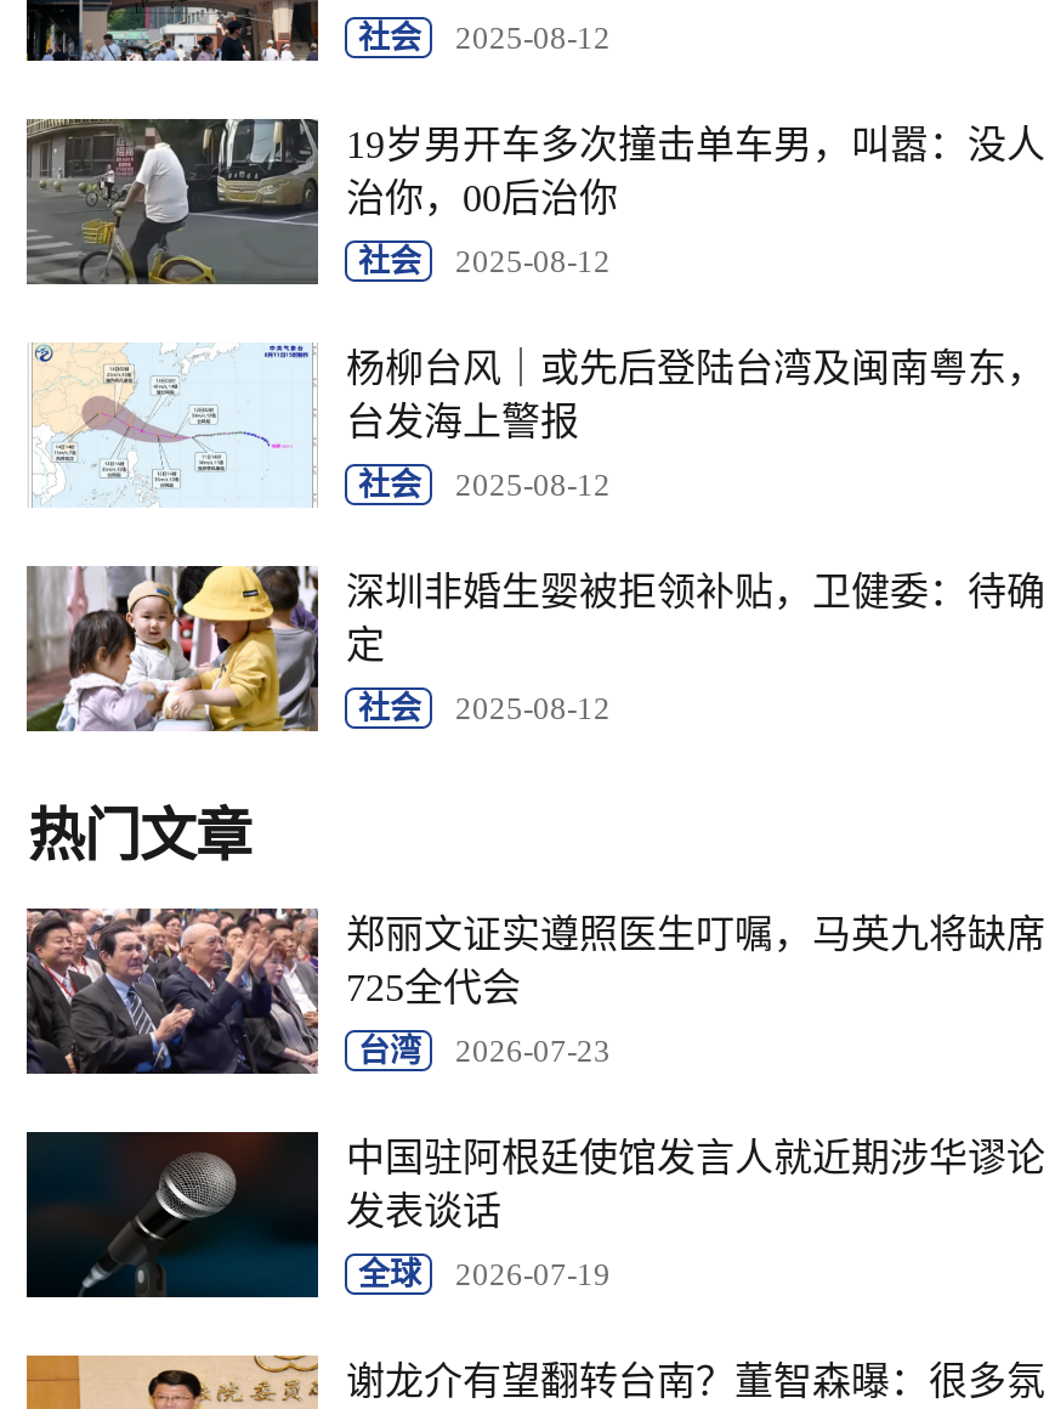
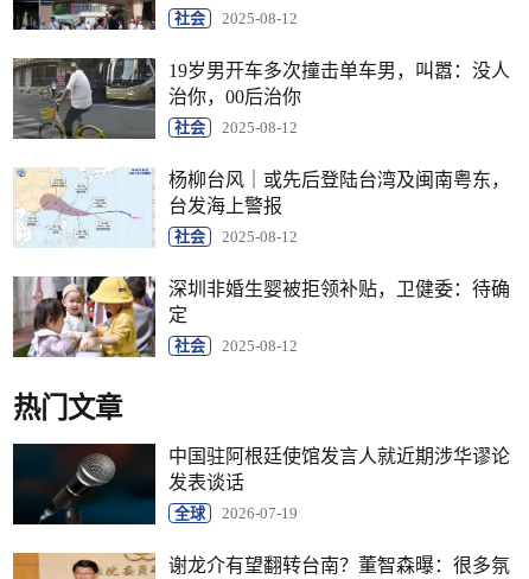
- [image]
- 郑丽文证实遵照医生叮嘱，马英九将缺席
- 725全代会
- 台湾
- 2026-07-23
